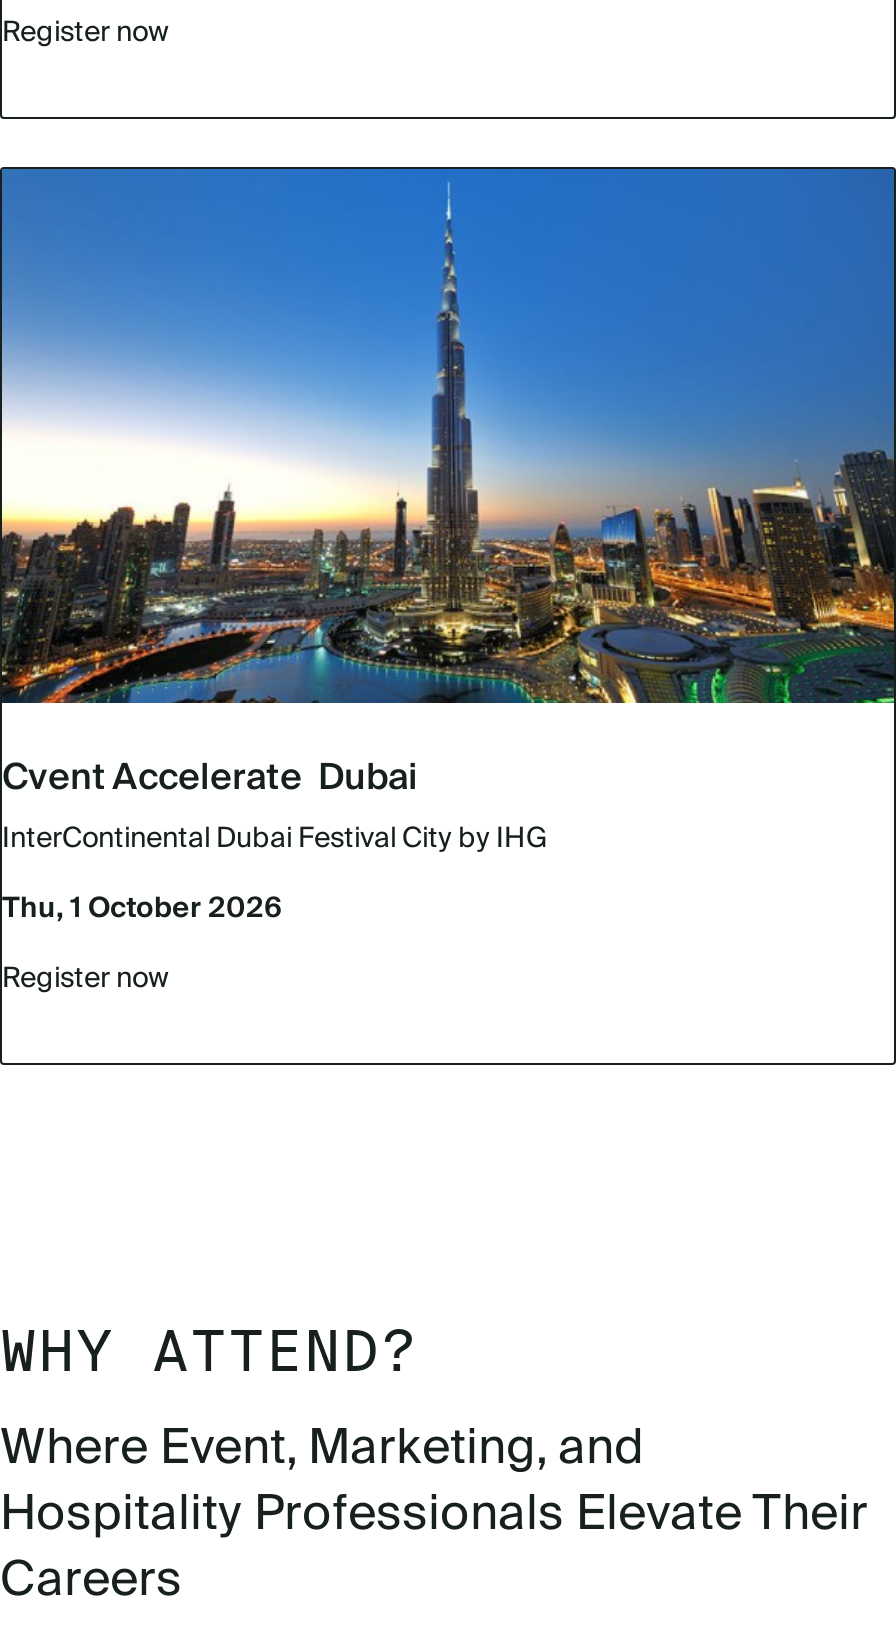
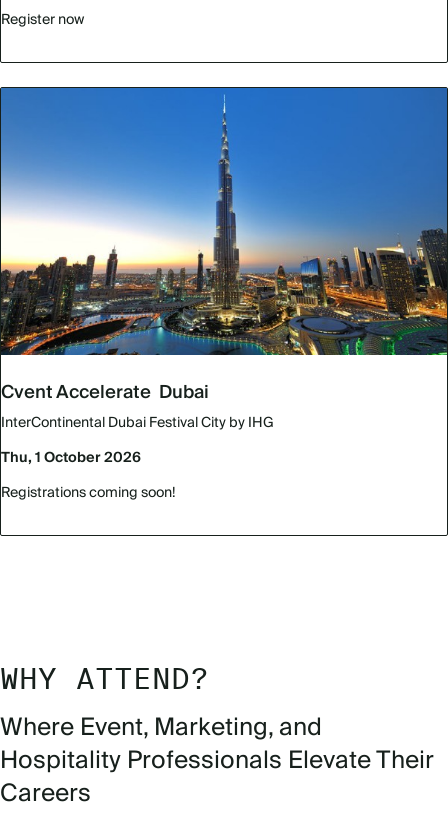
- Register now
+ Registrations coming soon!
